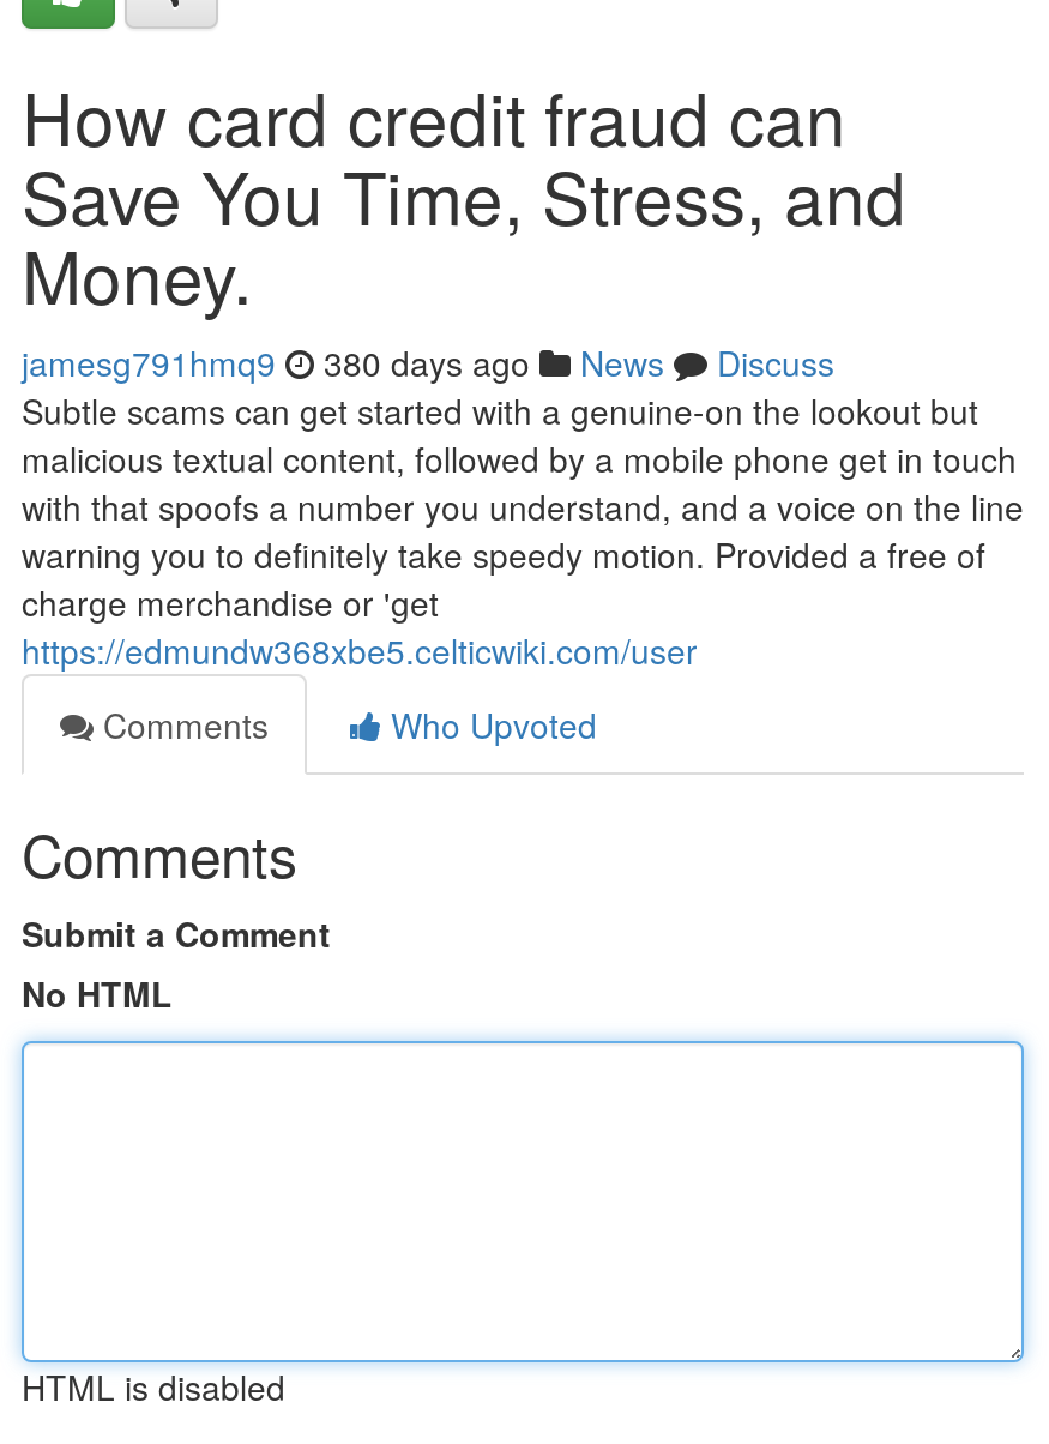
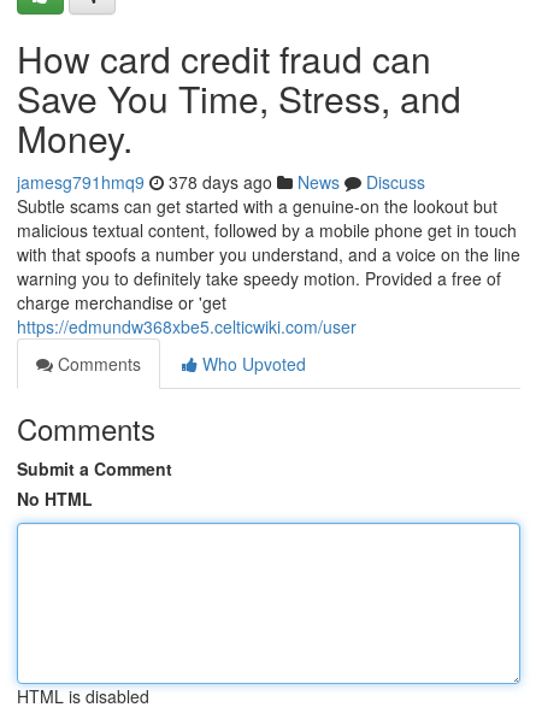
- jamesg791hmq9 380 days ago News Discuss
+ jamesg791hmq9 378 days ago News Discuss
